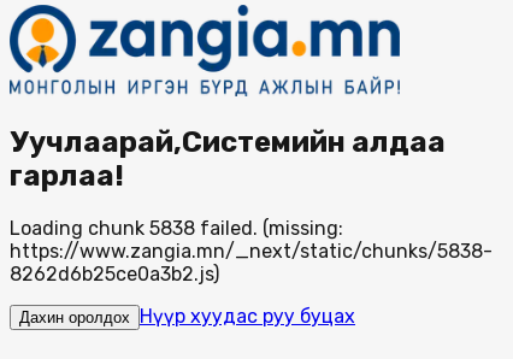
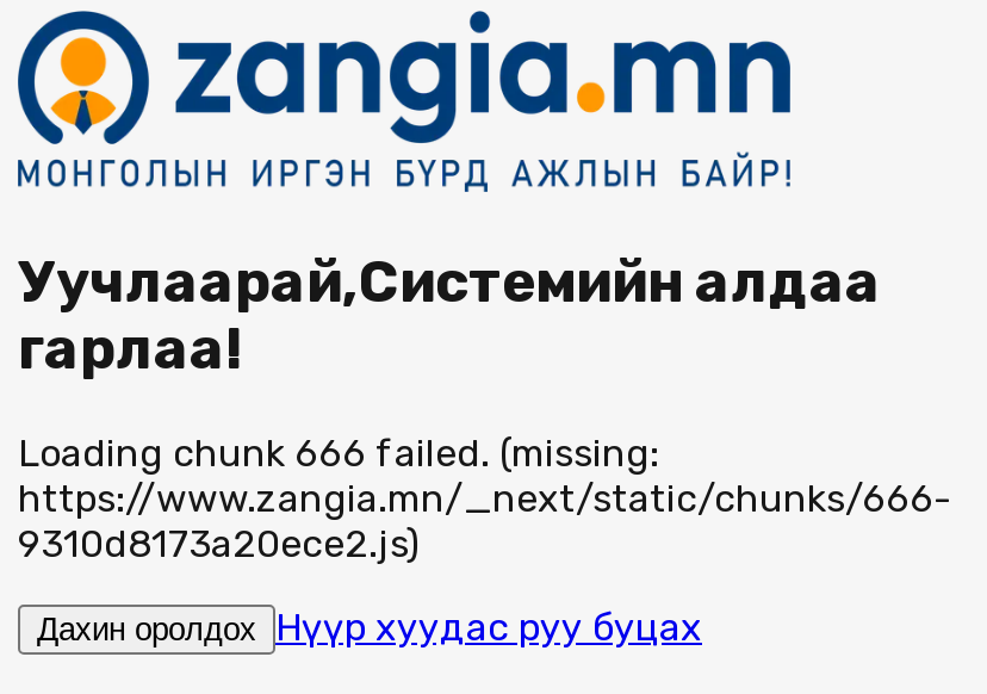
- Loading chunk 5838 failed. (missing:
- https://www.zangia.mn/_next/static/chunks/5838-
- 8262d6b25ce0a3b2.js)
+ Loading chunk 666 failed. (missing:
+ https://www.zangia.mn/_next/static/chunks/666-
+ 9310d8173a20ece2.js)
